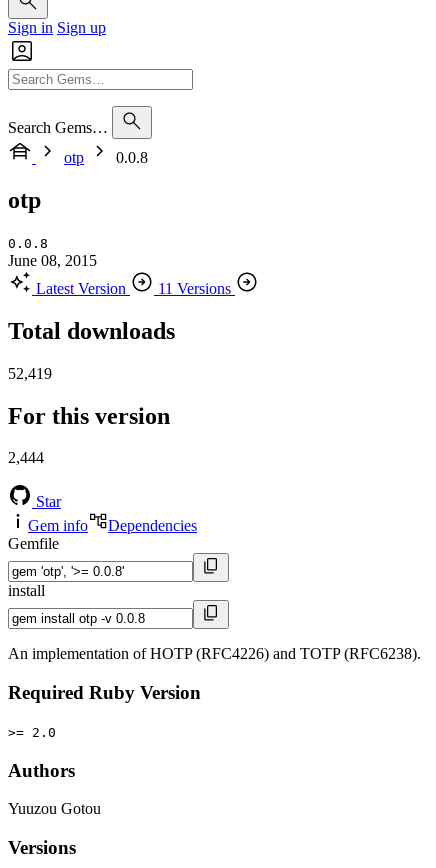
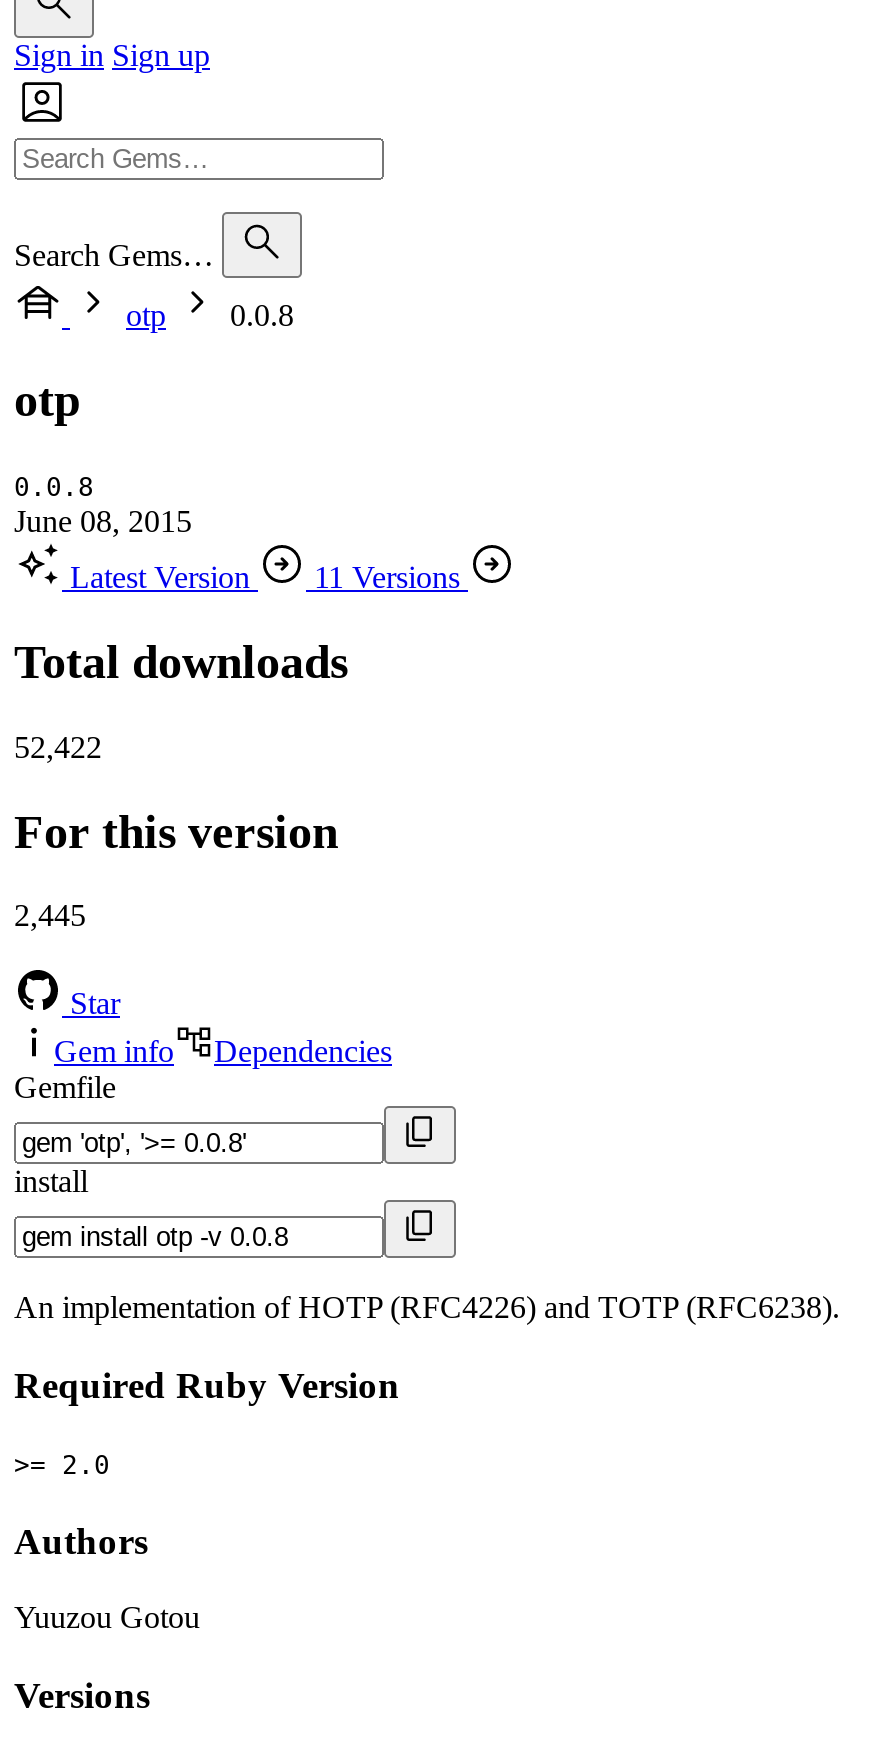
- 52,419
+ 52,422

- 2,444
+ 2,445
